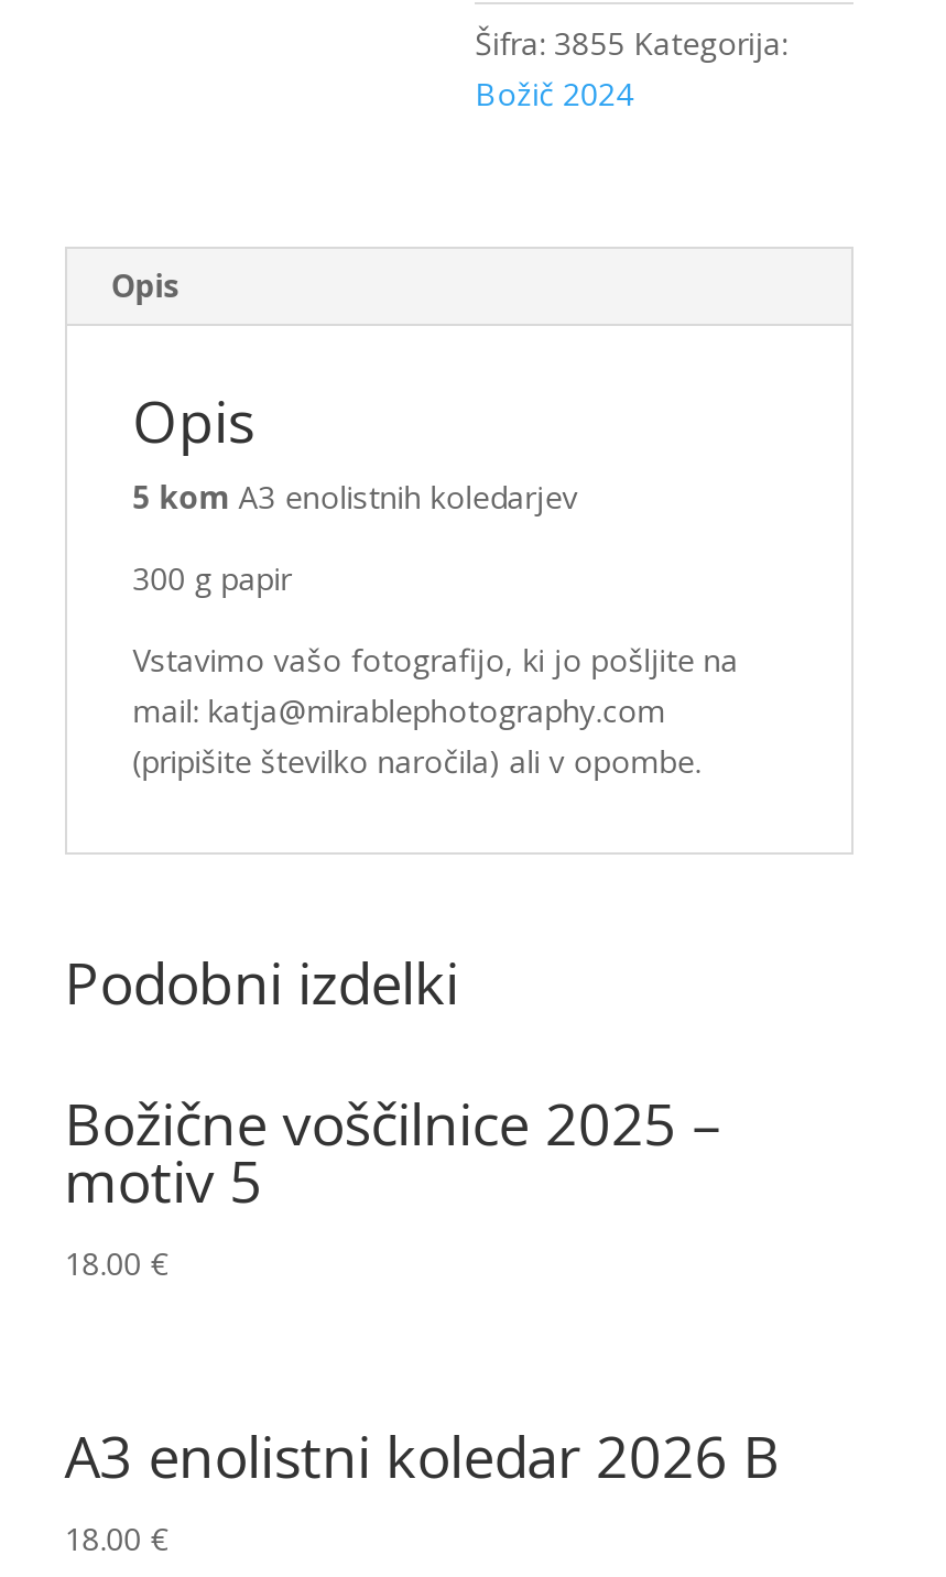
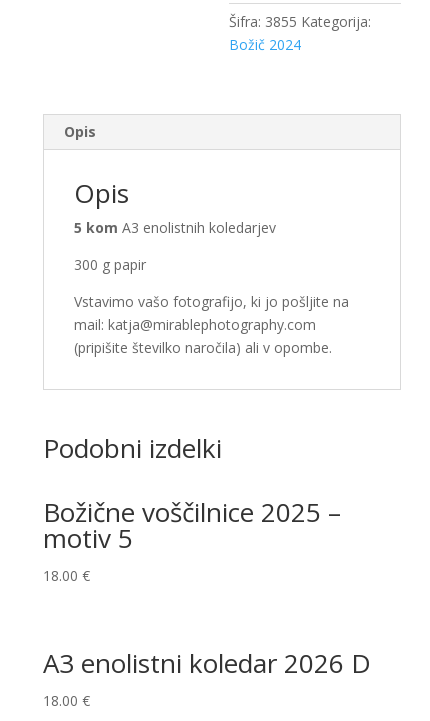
- A3 enolistni koledar 2026 B
+ A3 enolistni koledar 2026 D
